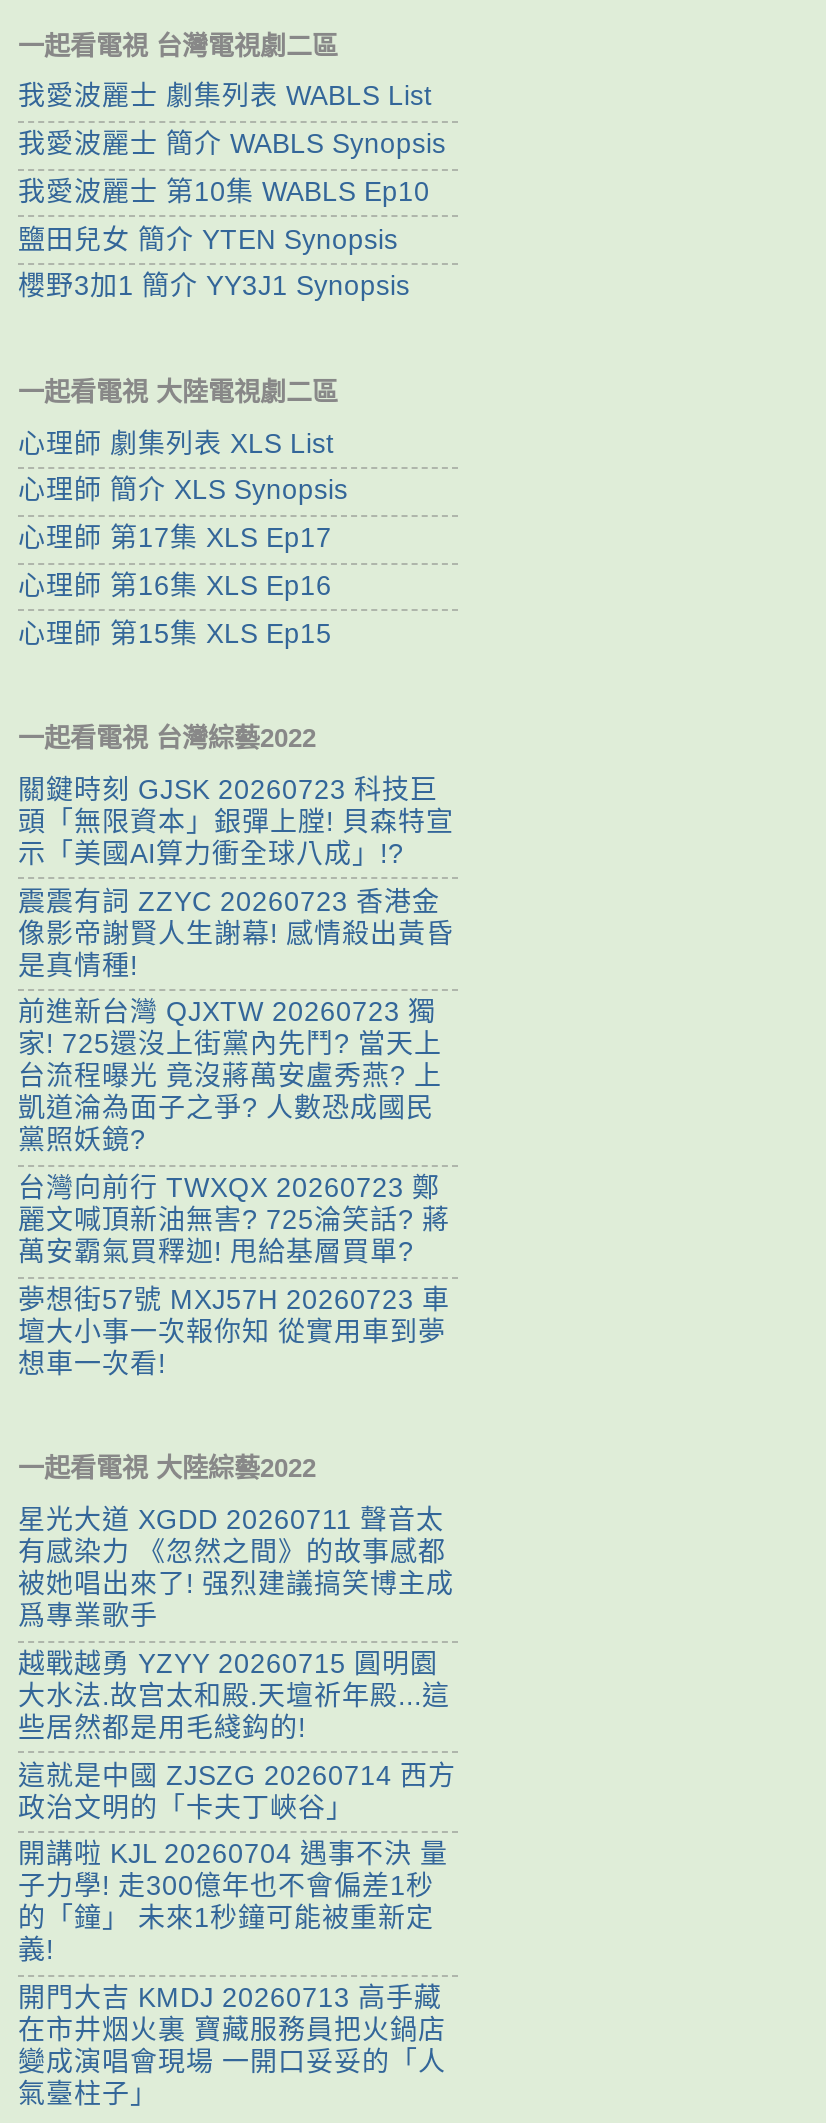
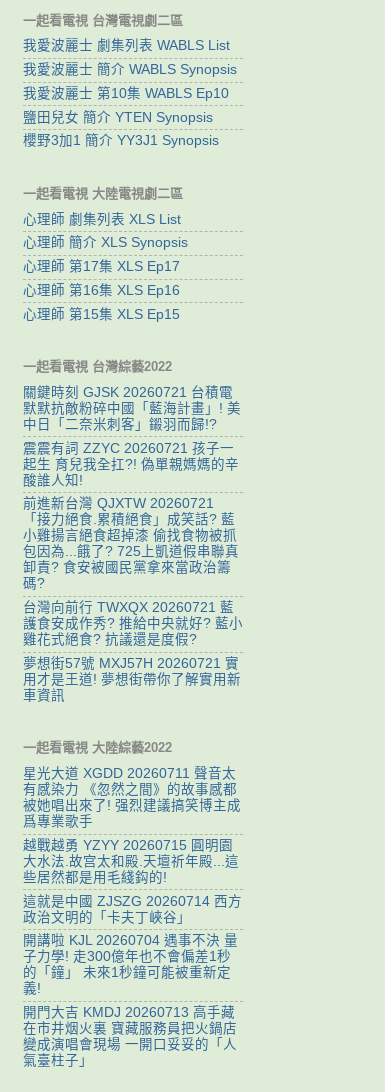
- 關鍵時刻 GJSK 20260723 科技巨
- 頭「無限資本」銀彈上膛! 貝森特宣
- 示「美國AI算力衝全球八成」!?
+ 關鍵時刻 GJSK 20260721 台積電
+ 默默抗敵粉碎中國「藍海計畫」! 美
+ 中日「二奈米刺客」鎩羽而歸!?

- 震震有詞 ZZYC 20260723 香港金
- 像影帝謝賢人生謝幕! 感情殺出黃昏
- 是真情種!
+ 震震有詞 ZZYC 20260721 孩子一
+ 起生 育兒我全扛?! 偽單親媽媽的辛
+ 酸誰人知!

- 前進新台灣 QJXTW 20260723 獨
- 家! 725還沒上街黨內先鬥? 當天上
- 台流程曝光 竟沒蔣萬安盧秀燕? 上
- 凱道淪為面子之爭? 人數恐成國民
- 黨照妖鏡?
+ 前進新台灣 QJXTW 20260721
+ 「接力絕食.累積絕食」成笑話? 藍
+ 小雞揚言絕食超掉漆 偷找食物被抓
+ 包因為...餓了? 725上凱道假串聯真
+ 卸責? 食安被國民黨拿來當政治籌
+ 碼?

- 台灣向前行 TWXQX 20260723 鄭
- 麗文喊頂新油無害? 725淪笑話? 蔣
- 萬安霸氣買釋迦! 甩給基層買單?
+ 台灣向前行 TWXQX 20260721 藍
+ 護食安成作秀? 推給中央就好? 藍小
+ 雞花式絕食? 抗議還是度假?

- 夢想街57號 MXJ57H 20260723 車
- 壇大小事一次報你知 從實用車到夢
- 想車一次看!
+ 夢想街57號 MXJ57H 20260721 實
+ 用才是王道! 夢想街帶你了解實用新
+ 車資訊
